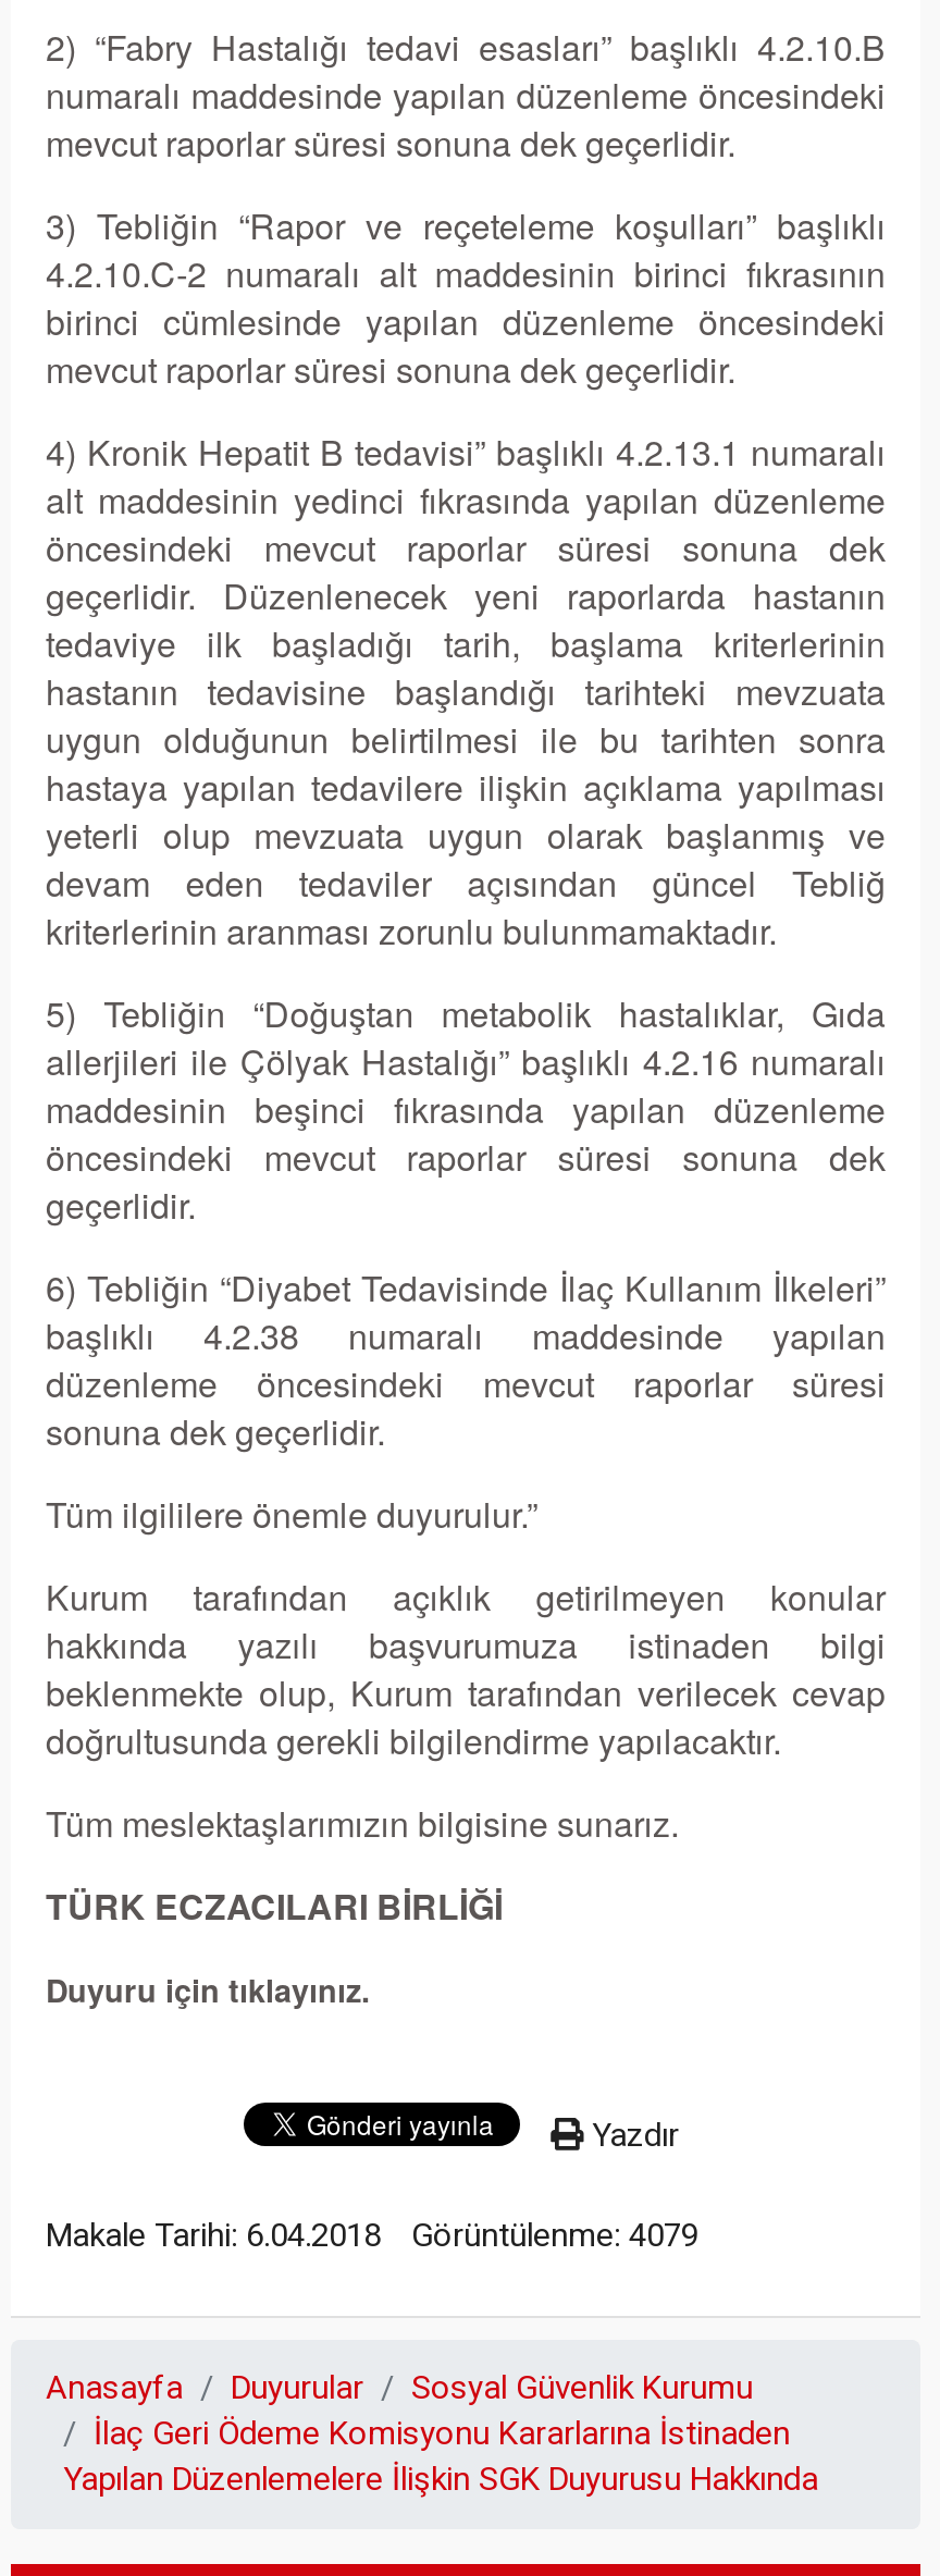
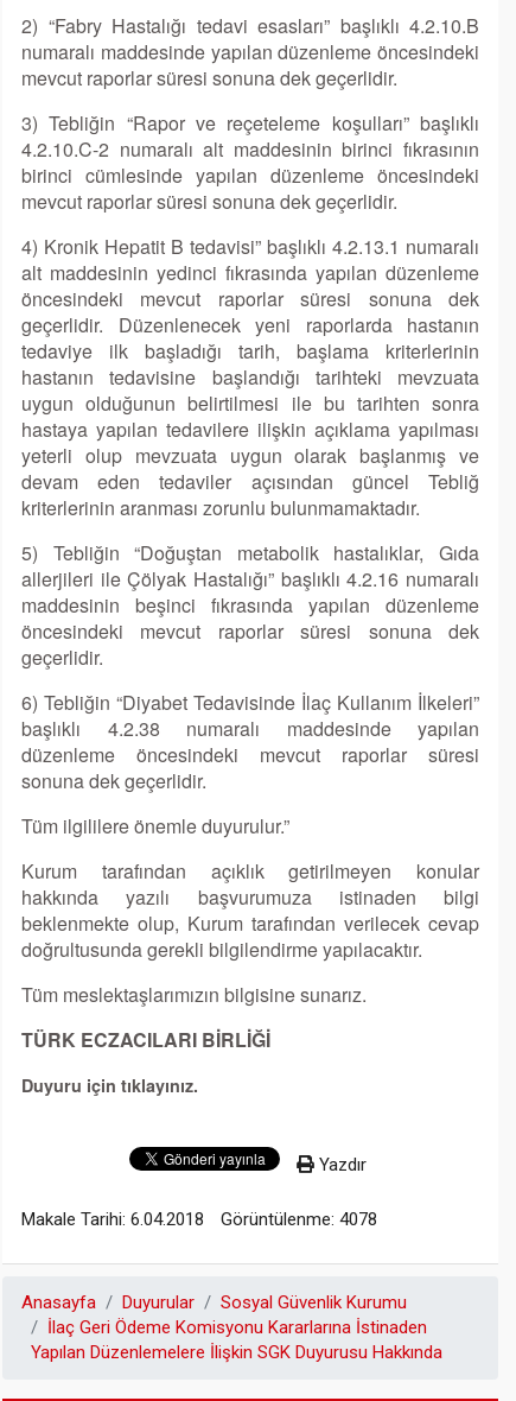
- Görüntülenme: 4079
+ Görüntülenme: 4078
